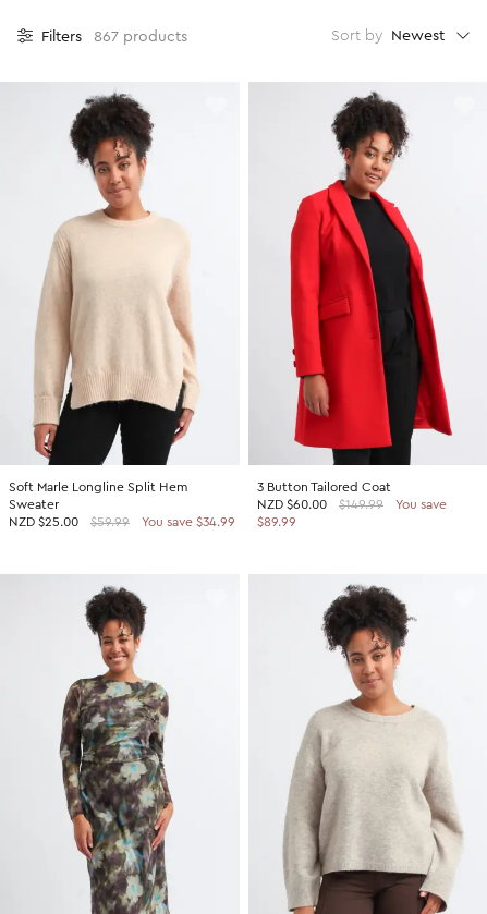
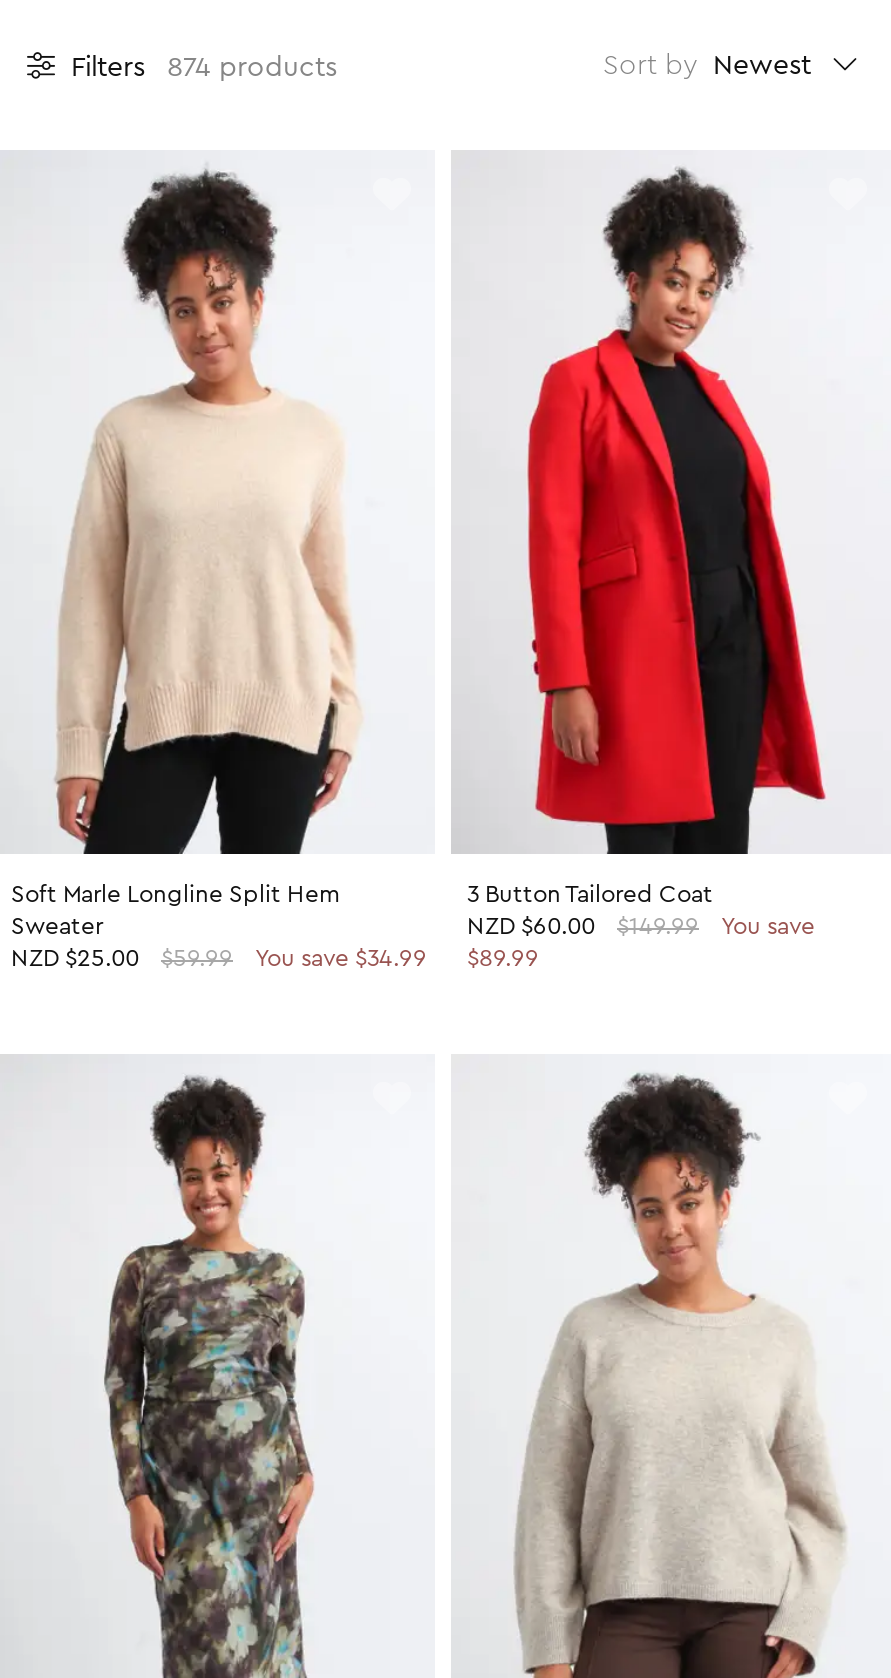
- Filters 867 products
+ Filters 874 products
